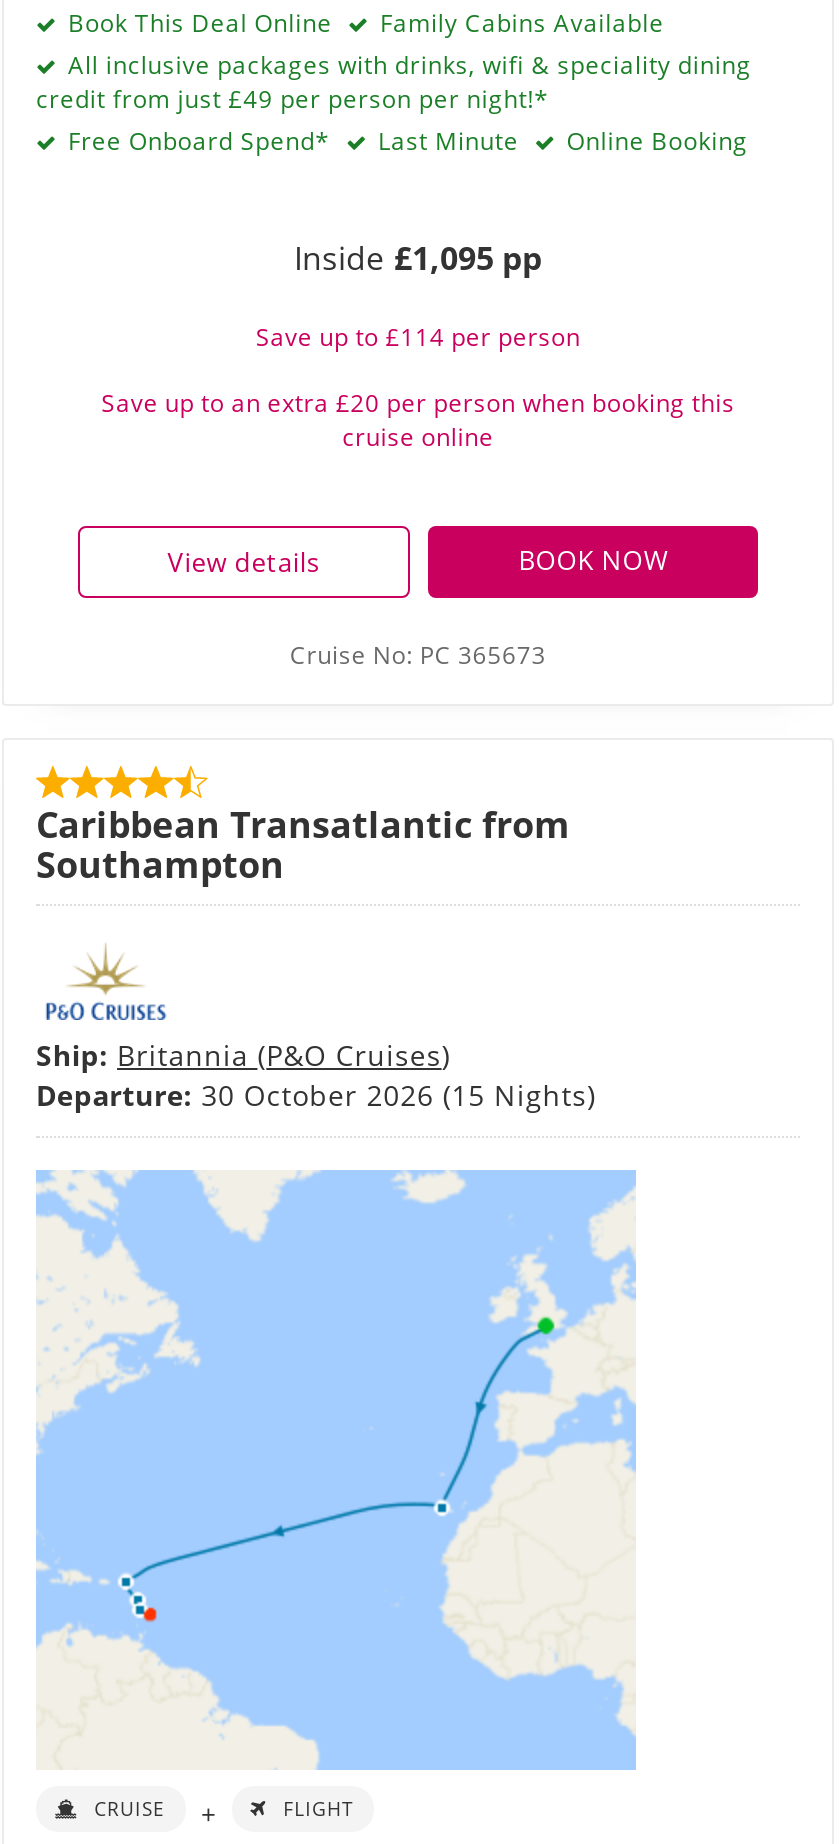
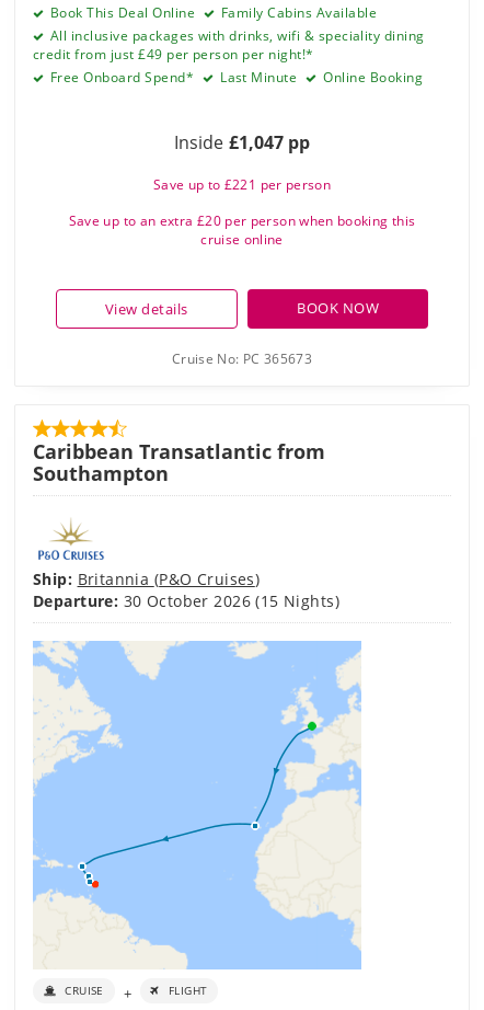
- Inside £1,095 pp
+ Inside £1,047 pp

- Save up to £114 per person
+ Save up to £221 per person
